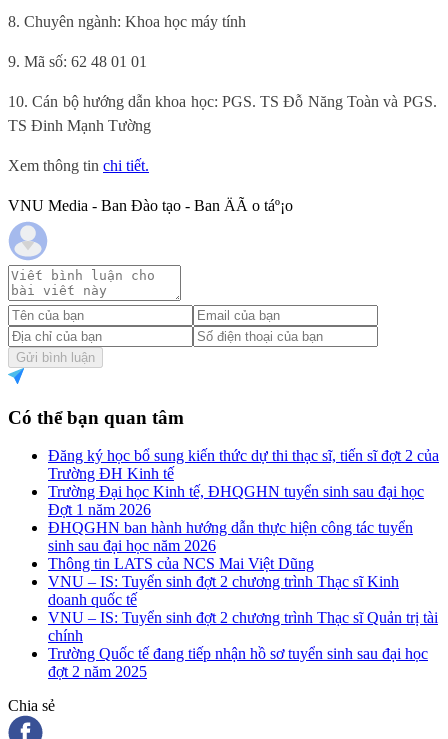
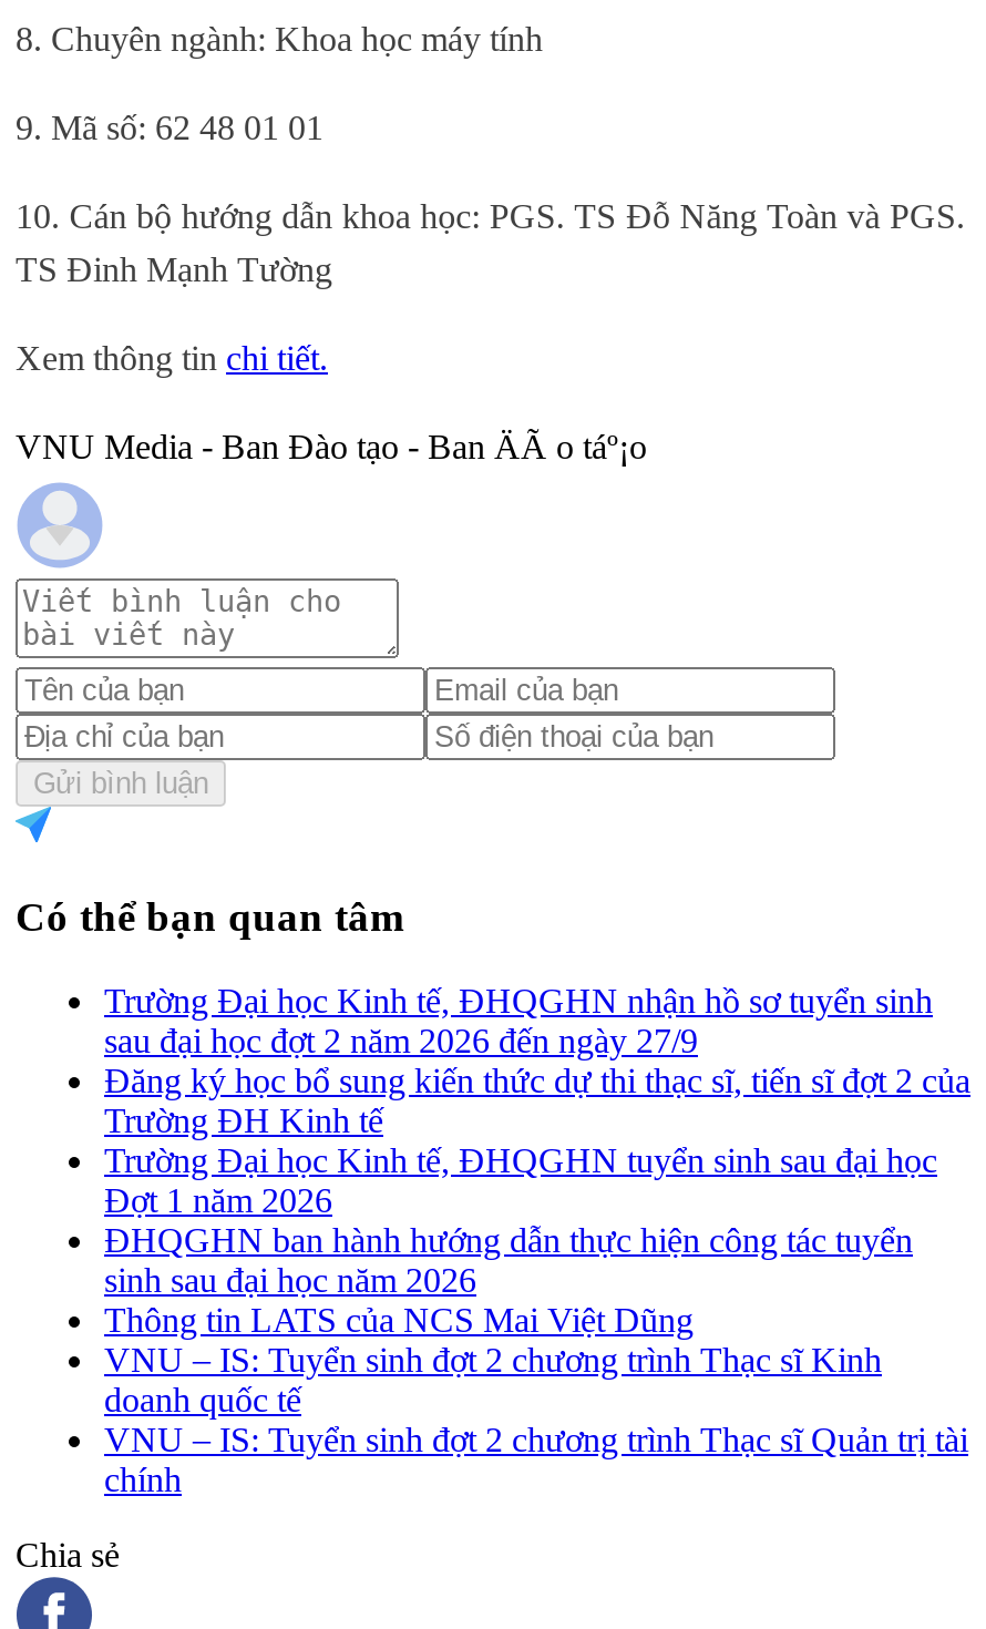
+ Trường Đại học Kinh tế, ĐHQGHN nhận hồ sơ tuyển sinh
+ sau đại học đợt 2 năm 2026 đến ngày 27/9

moved down: Đăng ký học bổ sung kiến thức dự thi thạc sĩ, tiến sĩ đợt 2 của | Trường ĐH Kinh tế | Trường Đại học Kinh tế, ĐHQGHN tuyển sinh sau đại học | ... | VNU – IS: Tuyển sinh đợt 2 chương trình Thạc sĩ Quản trị tài | chính

- Trường Quốc tế đang tiếp nhận hồ sơ tuyển sinh sau đại học
- đợt 2 năm 2025
